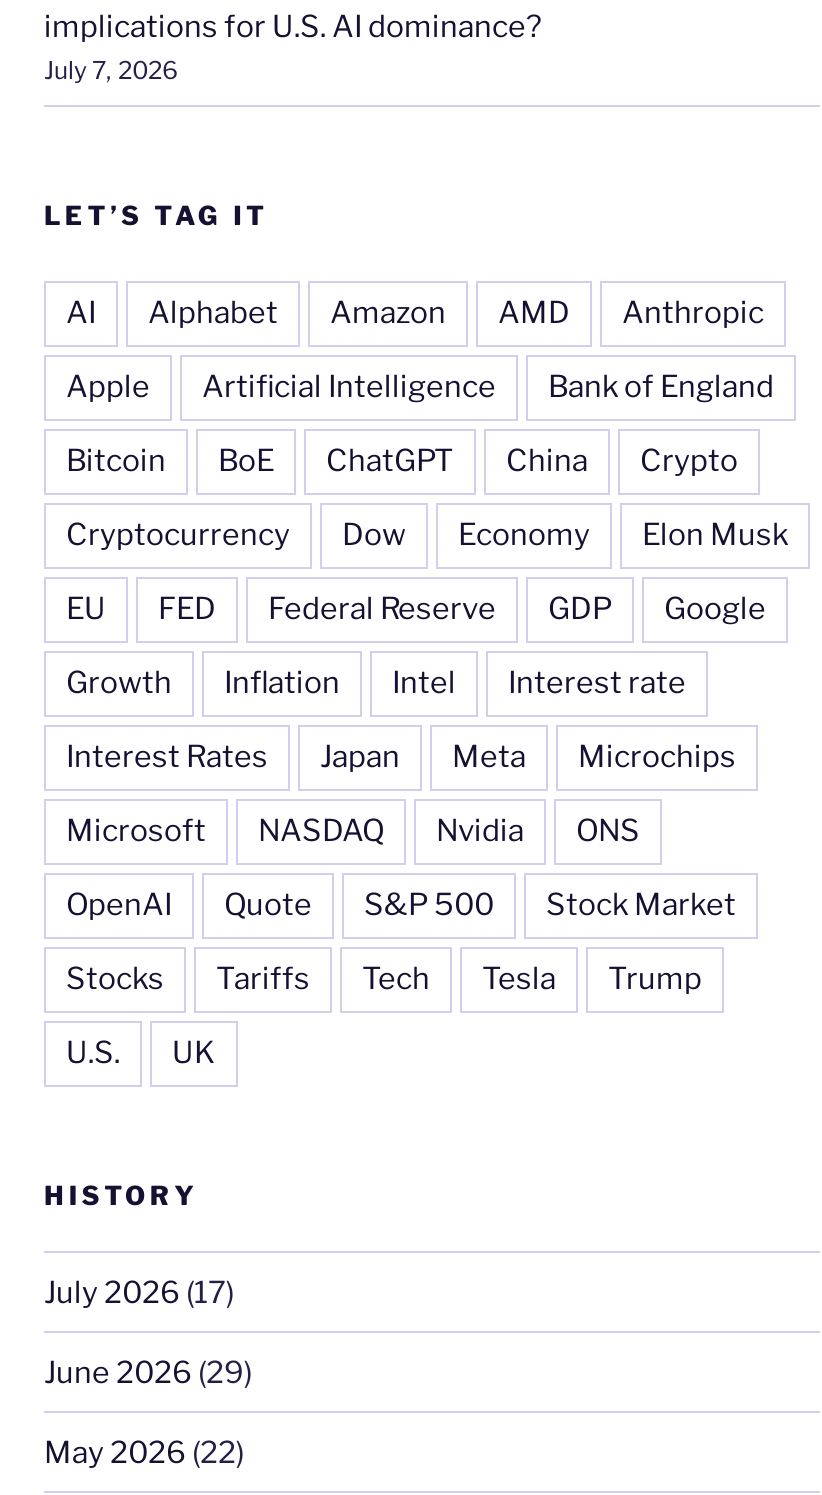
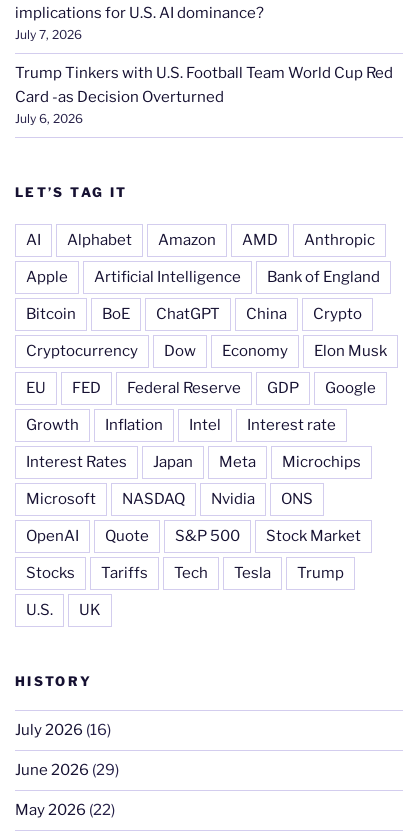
+ Trump Tinkers with U.S. Football Team World Cup Red
+ Card -as Decision Overturned
+ July 6, 2026

- July 2026 (17)
+ July 2026 (16)
